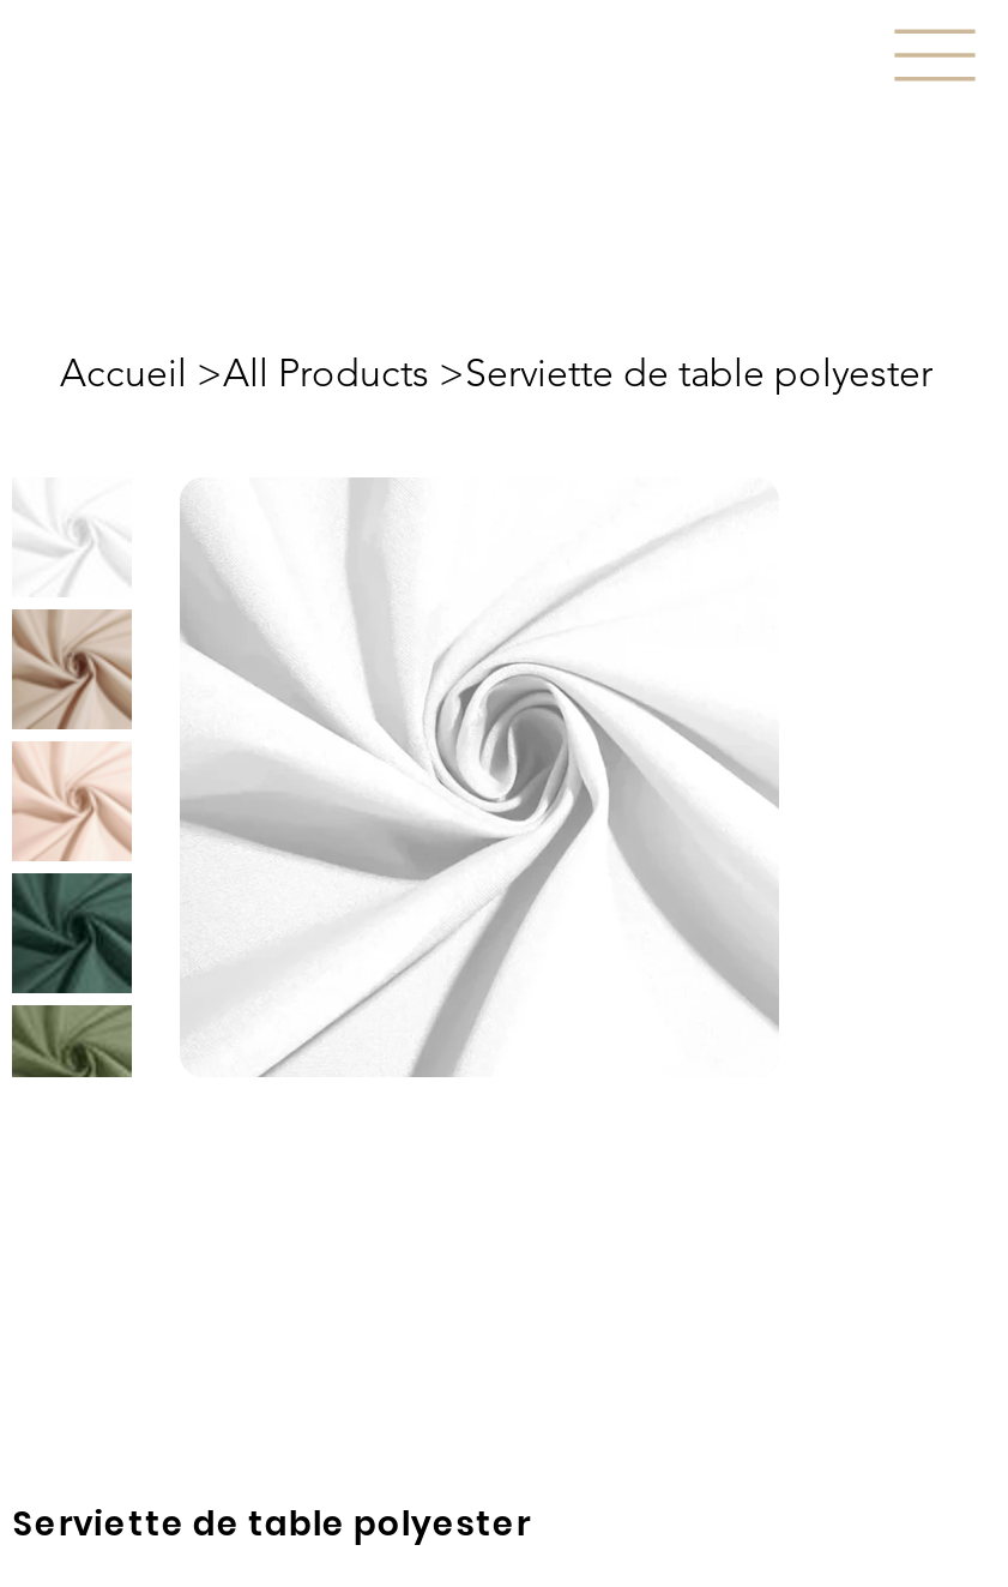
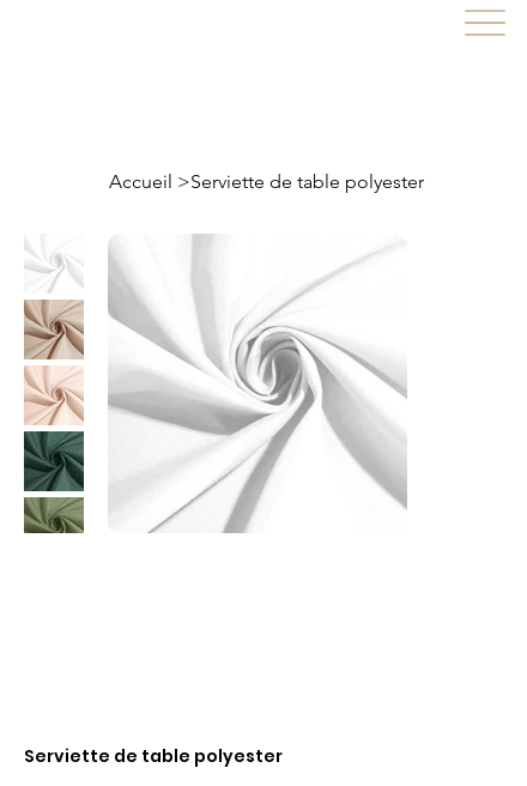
- Accueil >All Products >Serviette de table polyester
+ Accueil >Serviette de table polyester
